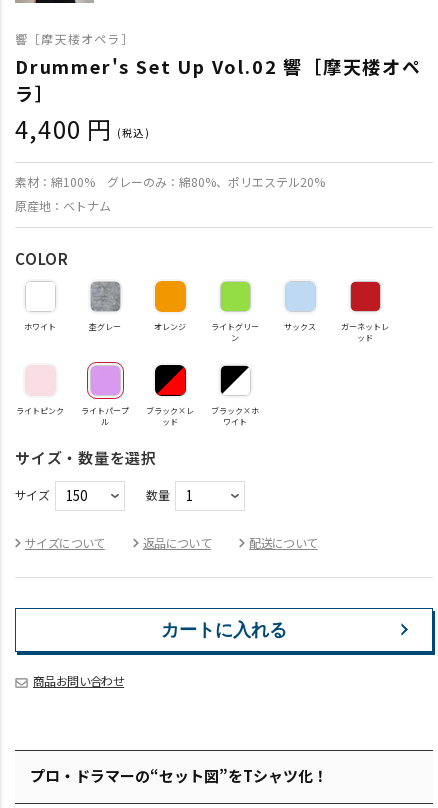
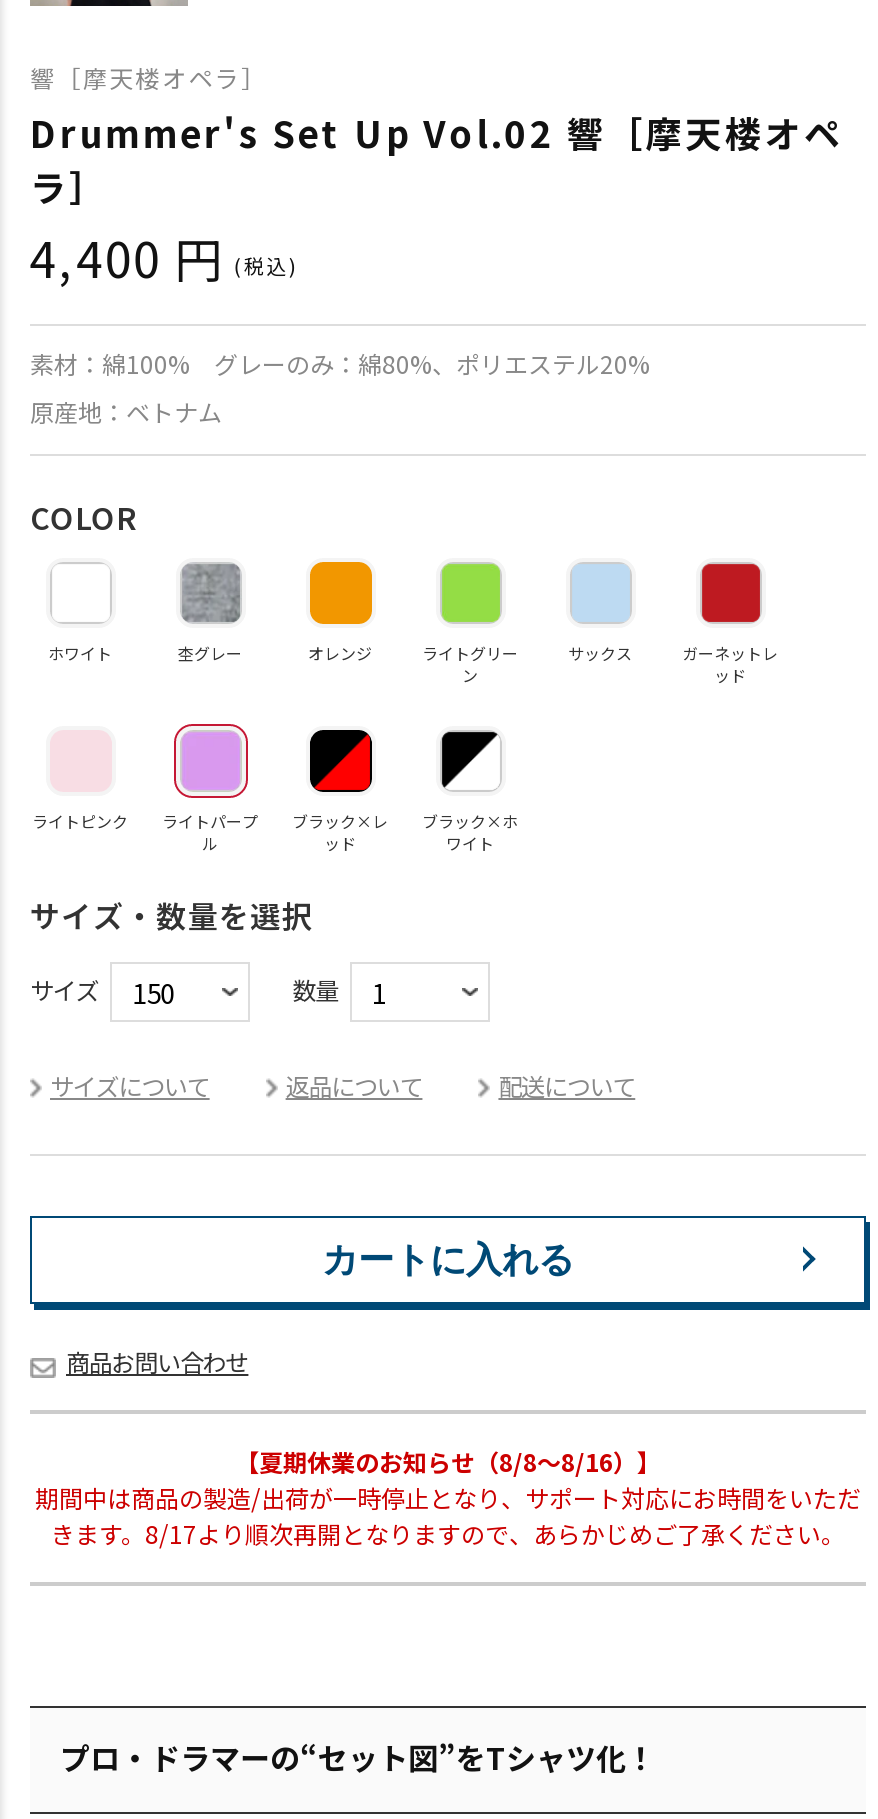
+ 【夏期休業のお知らせ（8/8〜8/16）】
+ 期間中は商品の製造/出荷が一時停止となり、サポート対応にお時間をいただ
+ きます。8/17より順次再開となりますので、あらかじめご了承ください。
